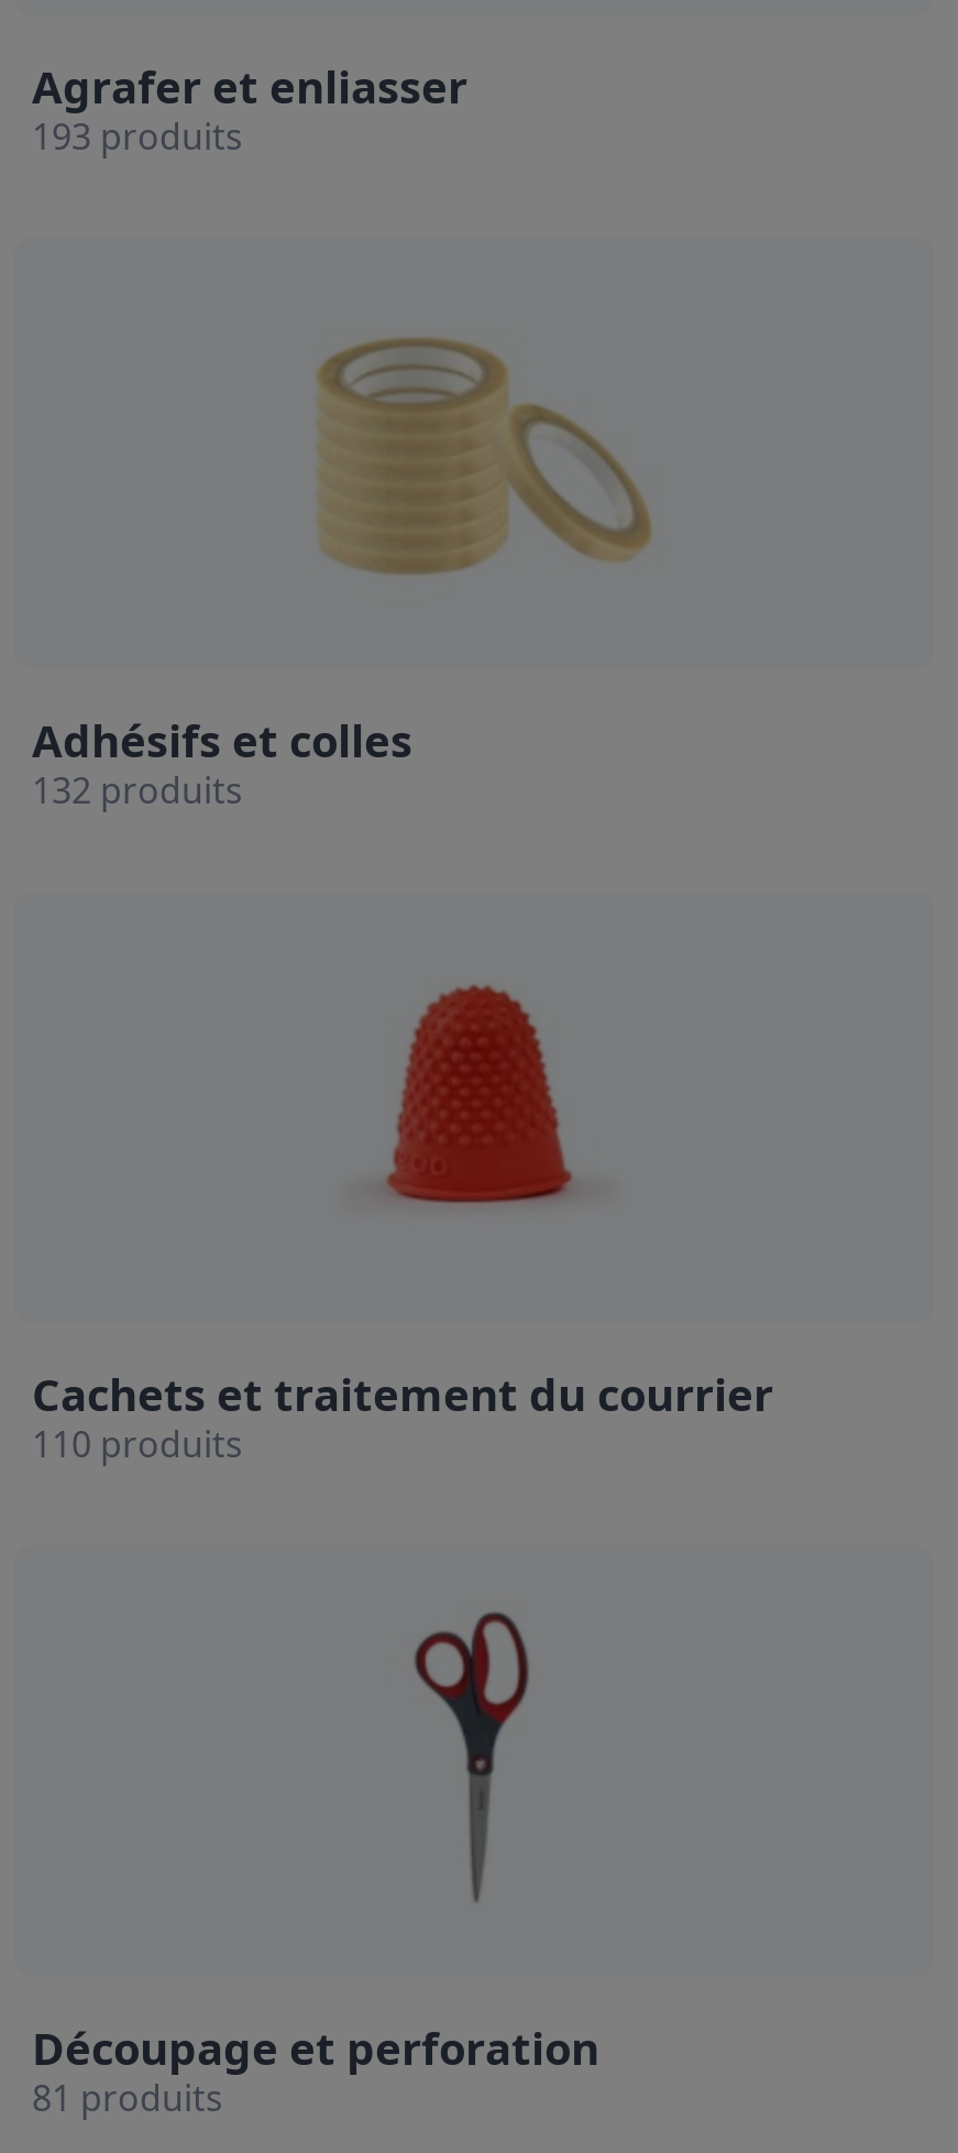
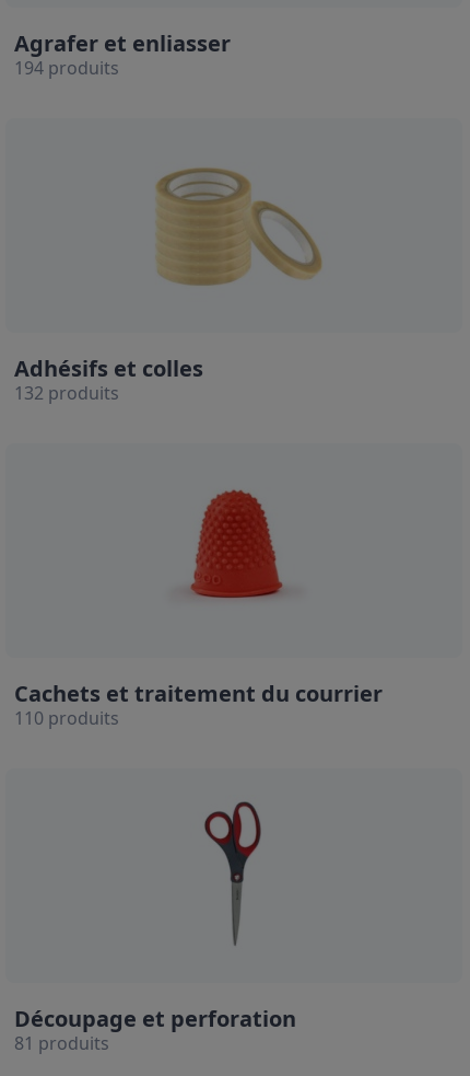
- 193 produits
+ 194 produits
